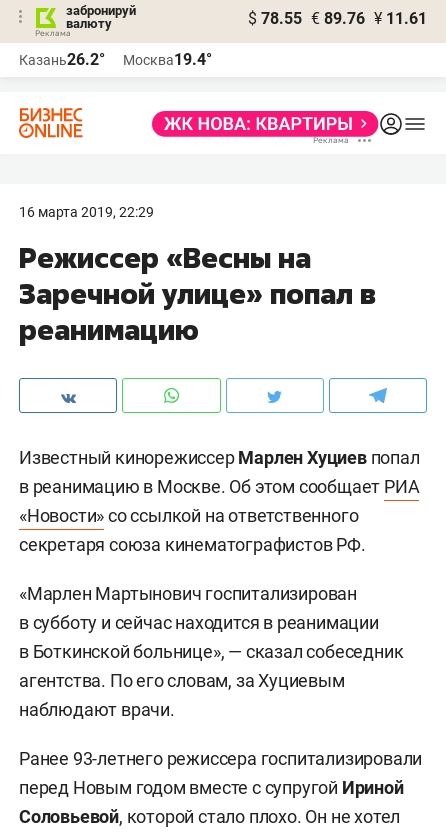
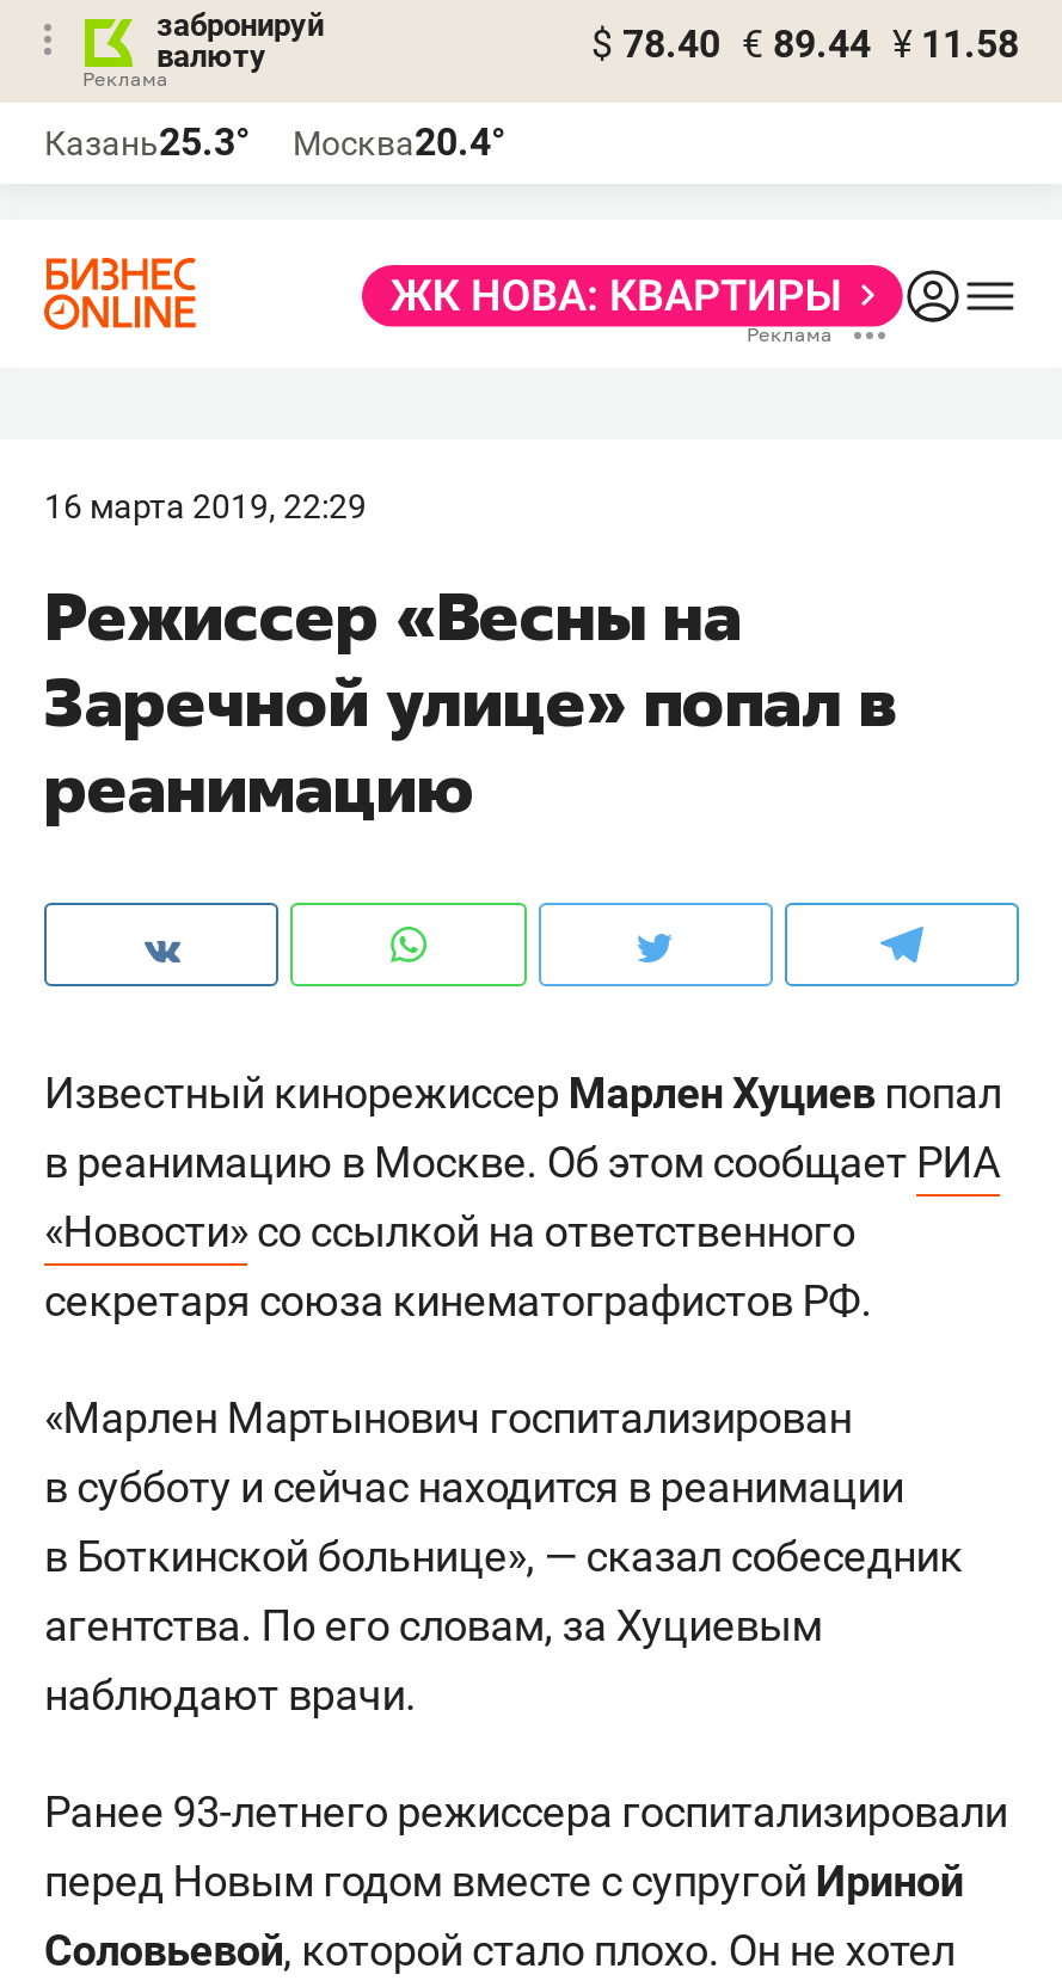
- $ 78.55 € 89.76 ¥ 11.61
+ $ 78.40 € 89.44 ¥ 11.58

- Казань26.2°
+ Казань25.3°

- Москва19.4°
+ Москва20.4°
